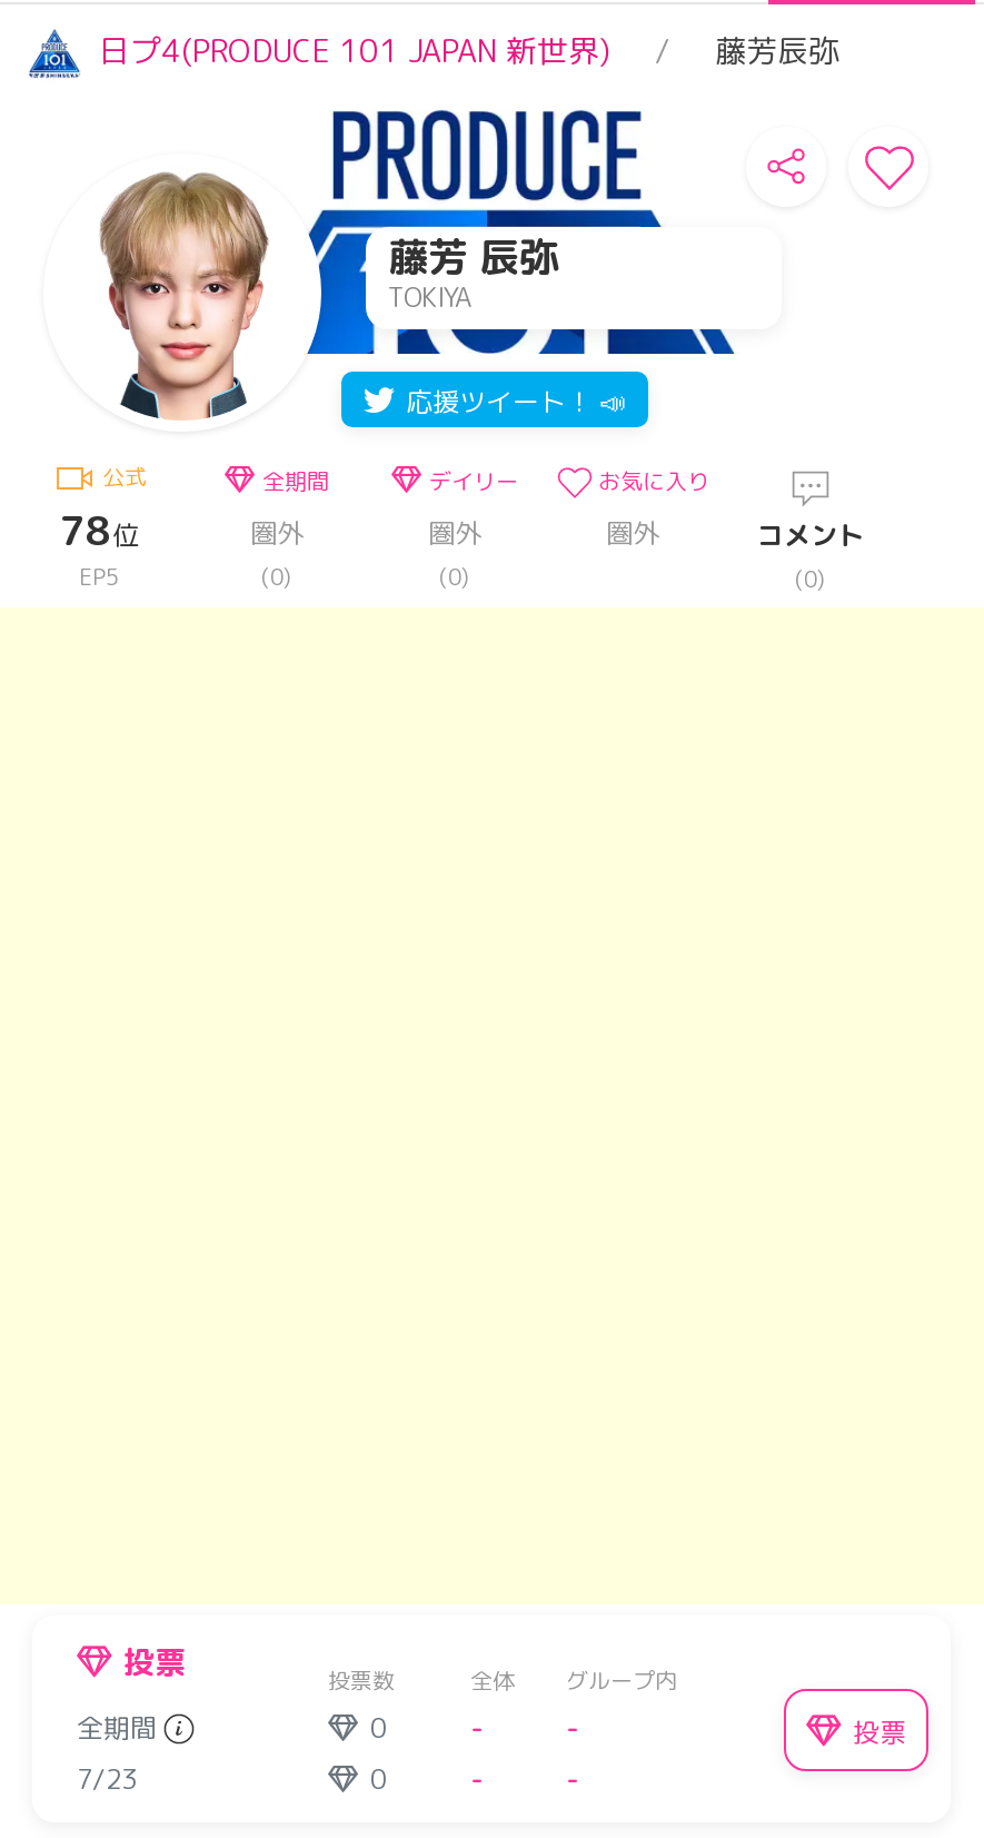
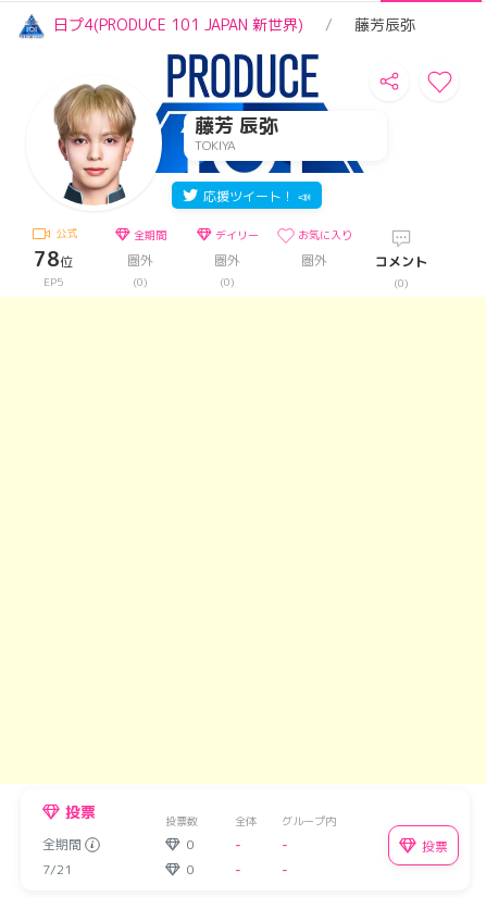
- 7/23
+ 7/21
